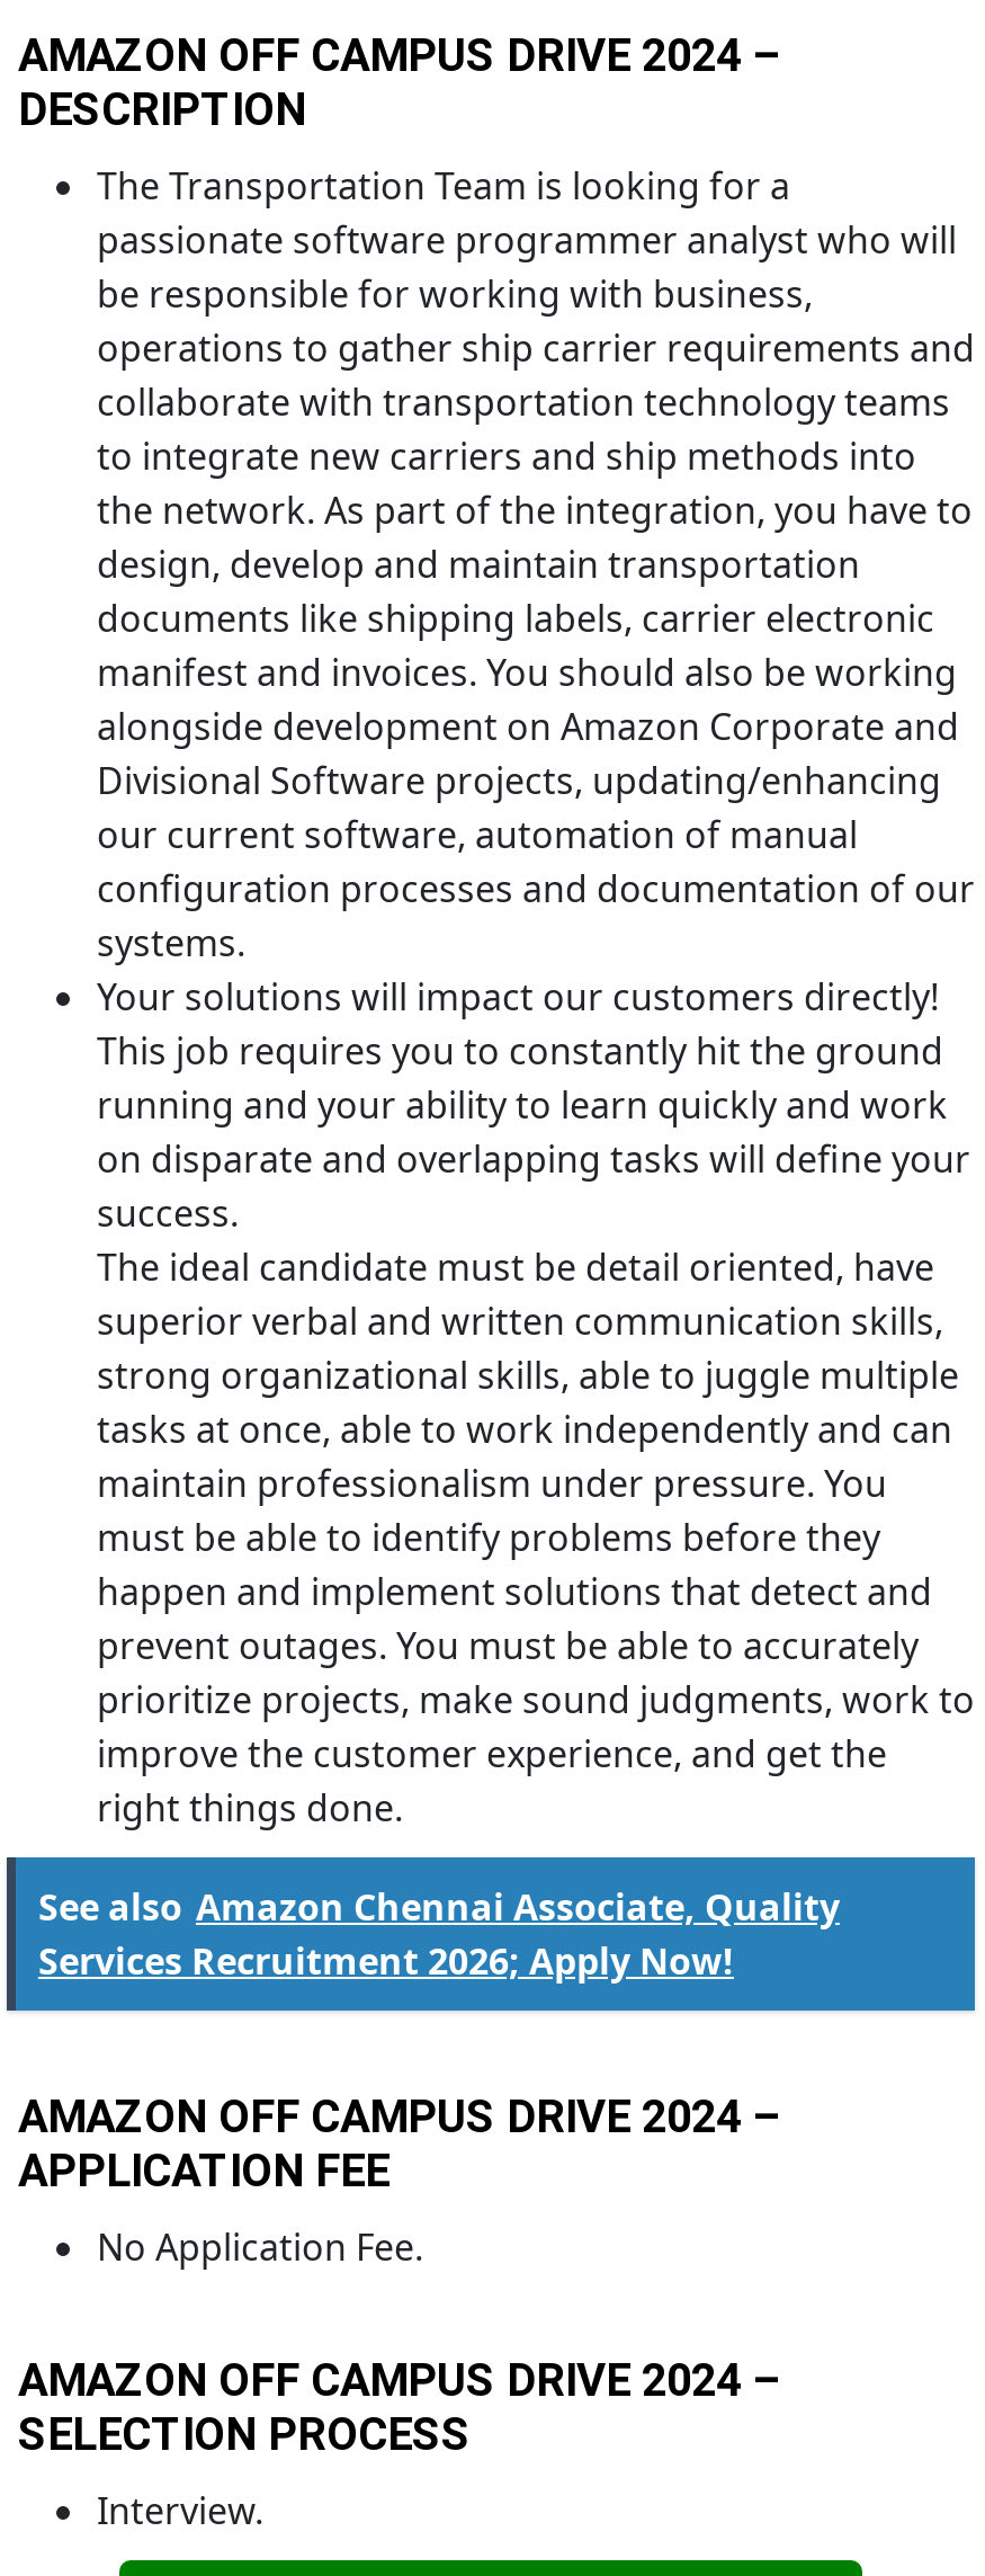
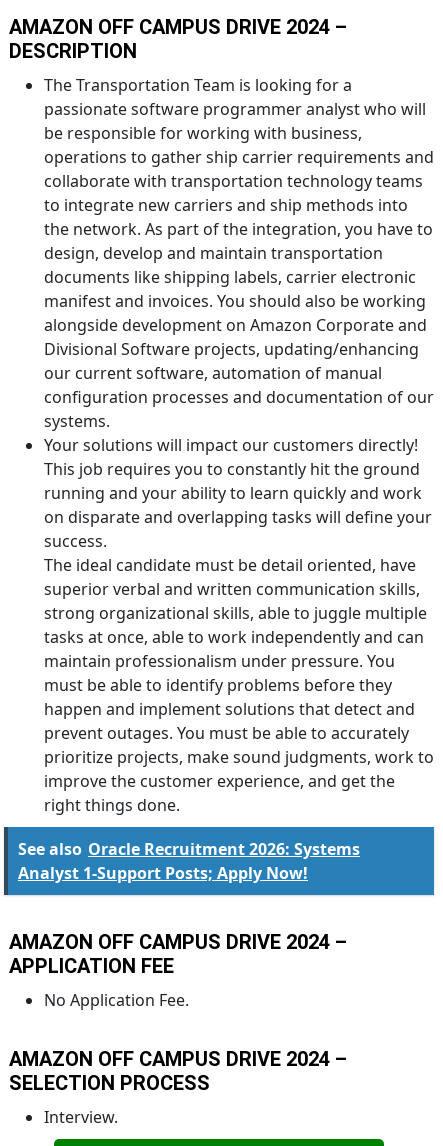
- See also Amazon Chennai Associate, Quality
+ See also Oracle Recruitment 2026: Systems

- Services Recruitment 2026; Apply Now!
+ Analyst 1-Support Posts; Apply Now!
